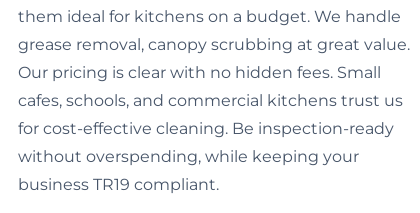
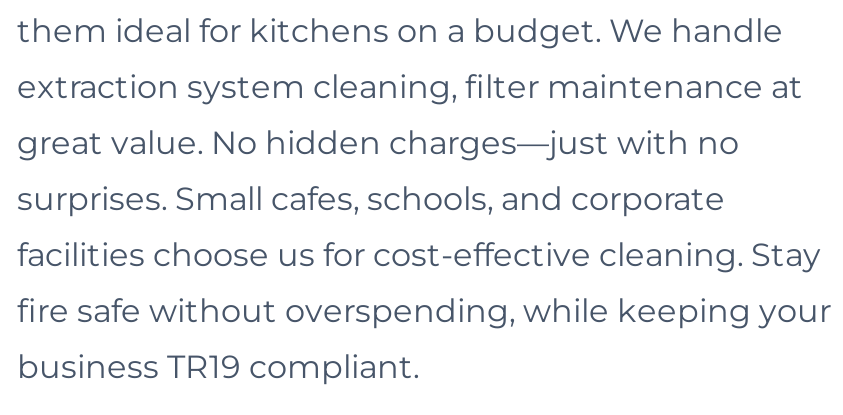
- grease removal, canopy scrubbing at great value.
+ extraction system cleaning, filter maintenance at

- Our pricing is clear with no hidden fees. Small
+ great value. No hidden charges—just with no

- cafes, schools, and commercial kitchens trust us
+ surprises. Small cafes, schools, and corporate

- for cost-effective cleaning. Be inspection-ready
+ facilities choose us for cost-effective cleaning. Stay

- without overspending, while keeping your
+ fire safe without overspending, while keeping your
